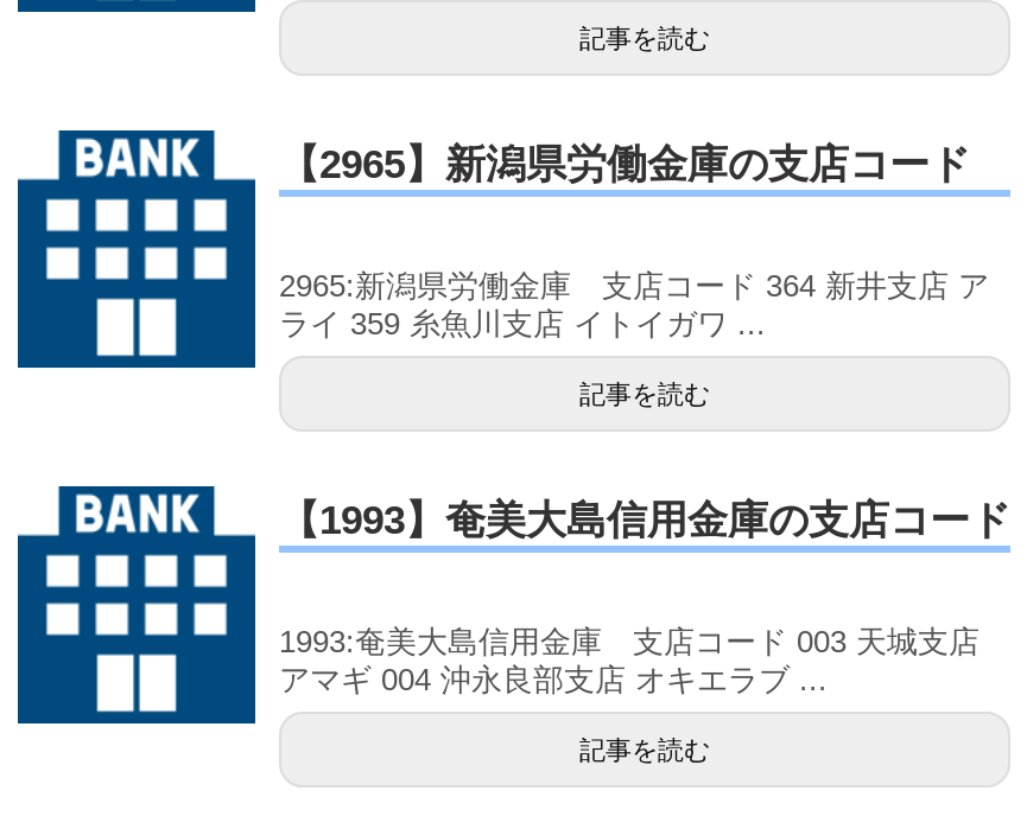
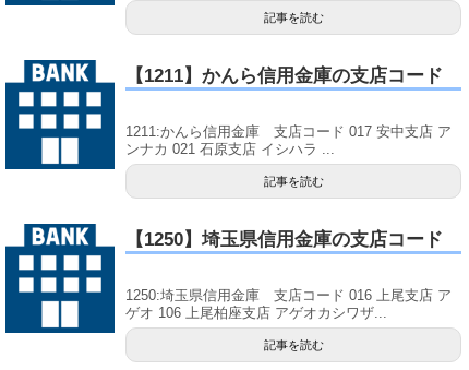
- 【2965】新潟県労働金庫の支店コード
+ 【1211】かんら信用金庫の支店コード

- 2965:新潟県労働金庫 支店コード 364 新井支店 ア
- ライ 359 糸魚川支店 イトイガワ ...
+ 1211:かんら信用金庫 支店コード 017 安中支店 ア
+ ンナカ 021 石原支店 イシハラ ...

- 【1993】奄美大島信用金庫の支店コード
+ 【1250】埼玉県信用金庫の支店コード

- 1993:奄美大島信用金庫 支店コード 003 天城支店
- アマギ 004 沖永良部支店 オキエラブ ...
+ 1250:埼玉県信用金庫 支店コード 016 上尾支店 ア
+ ゲオ 106 上尾柏座支店 アゲオカシワザ...
